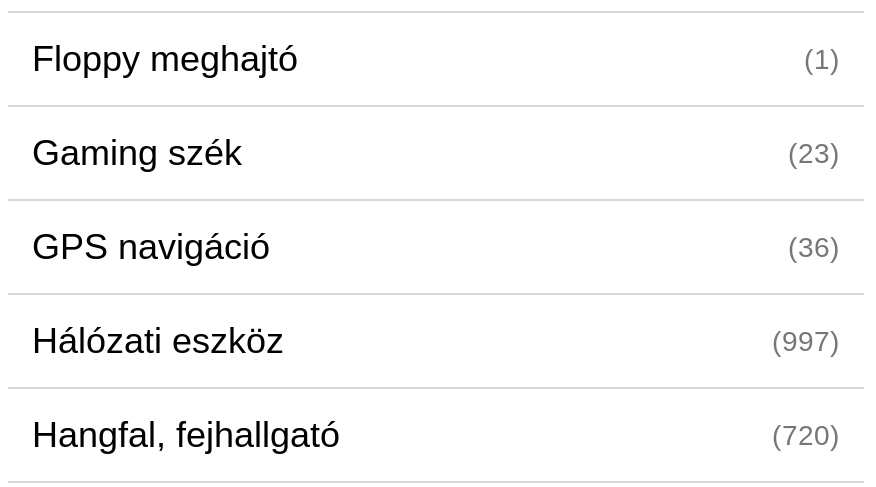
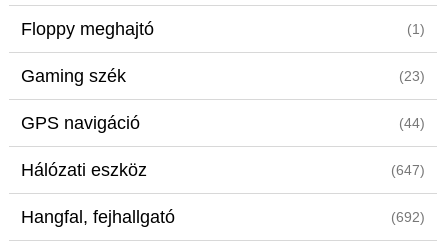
- (36)
+ (44)

- (997)
+ (647)

- (720)
+ (692)
